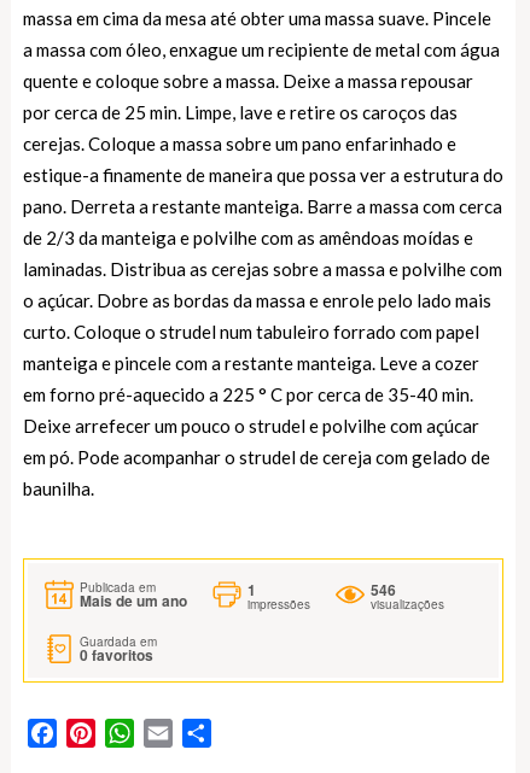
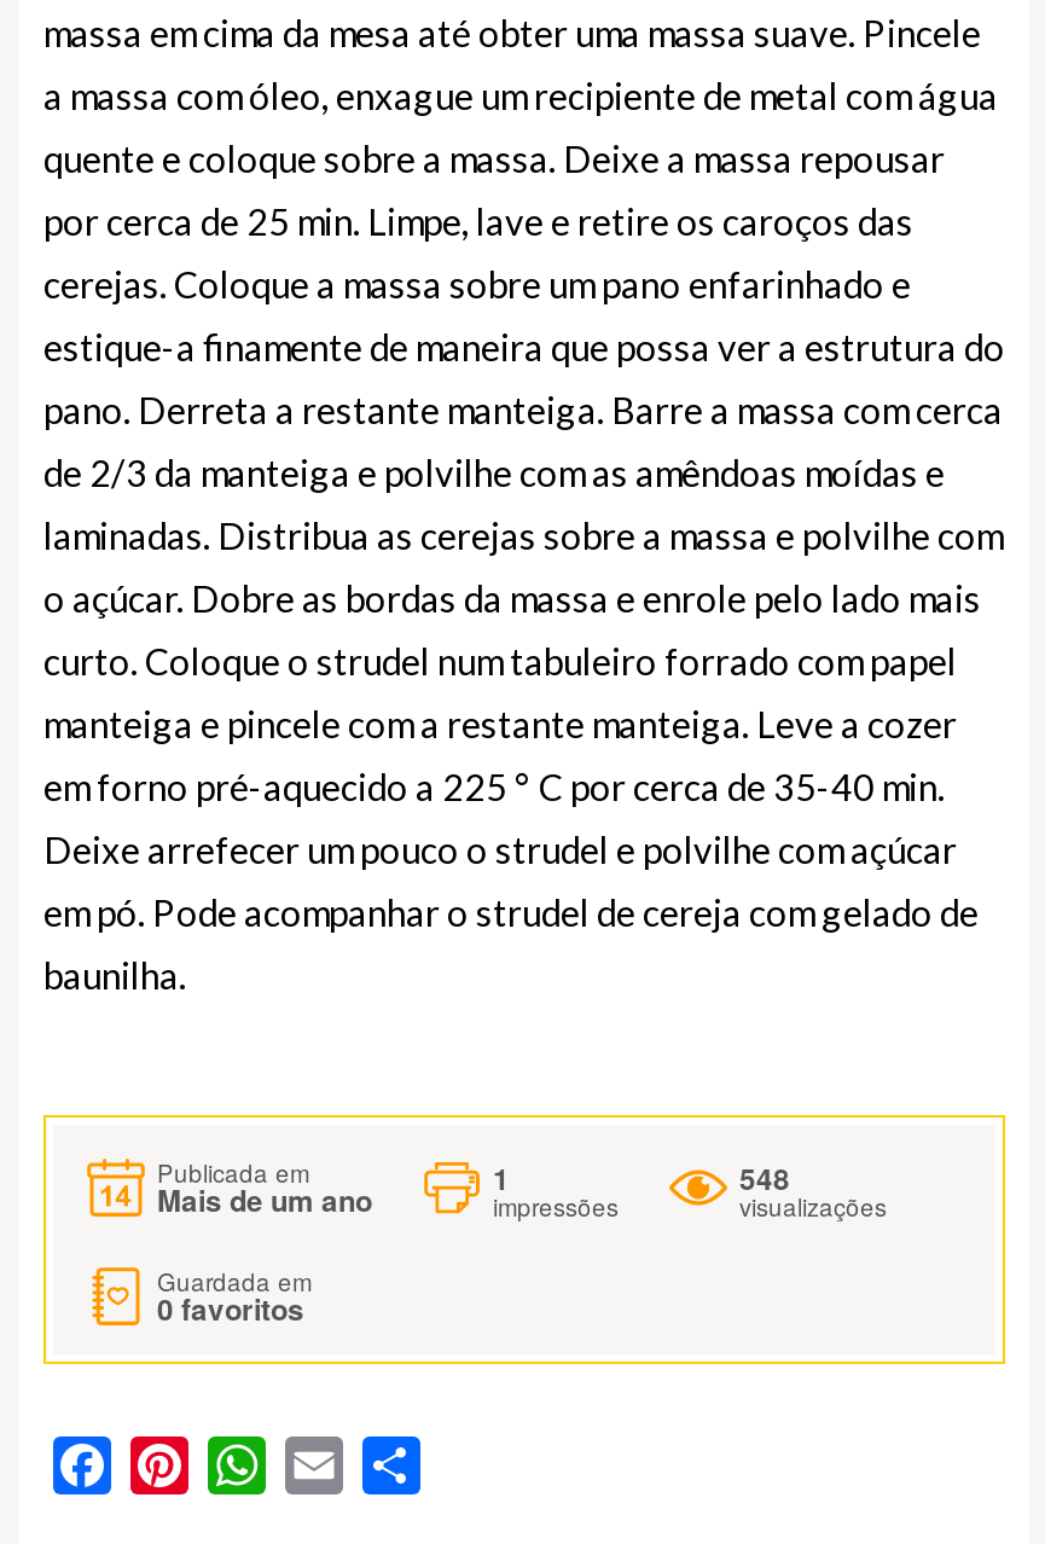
- 546
+ 548
